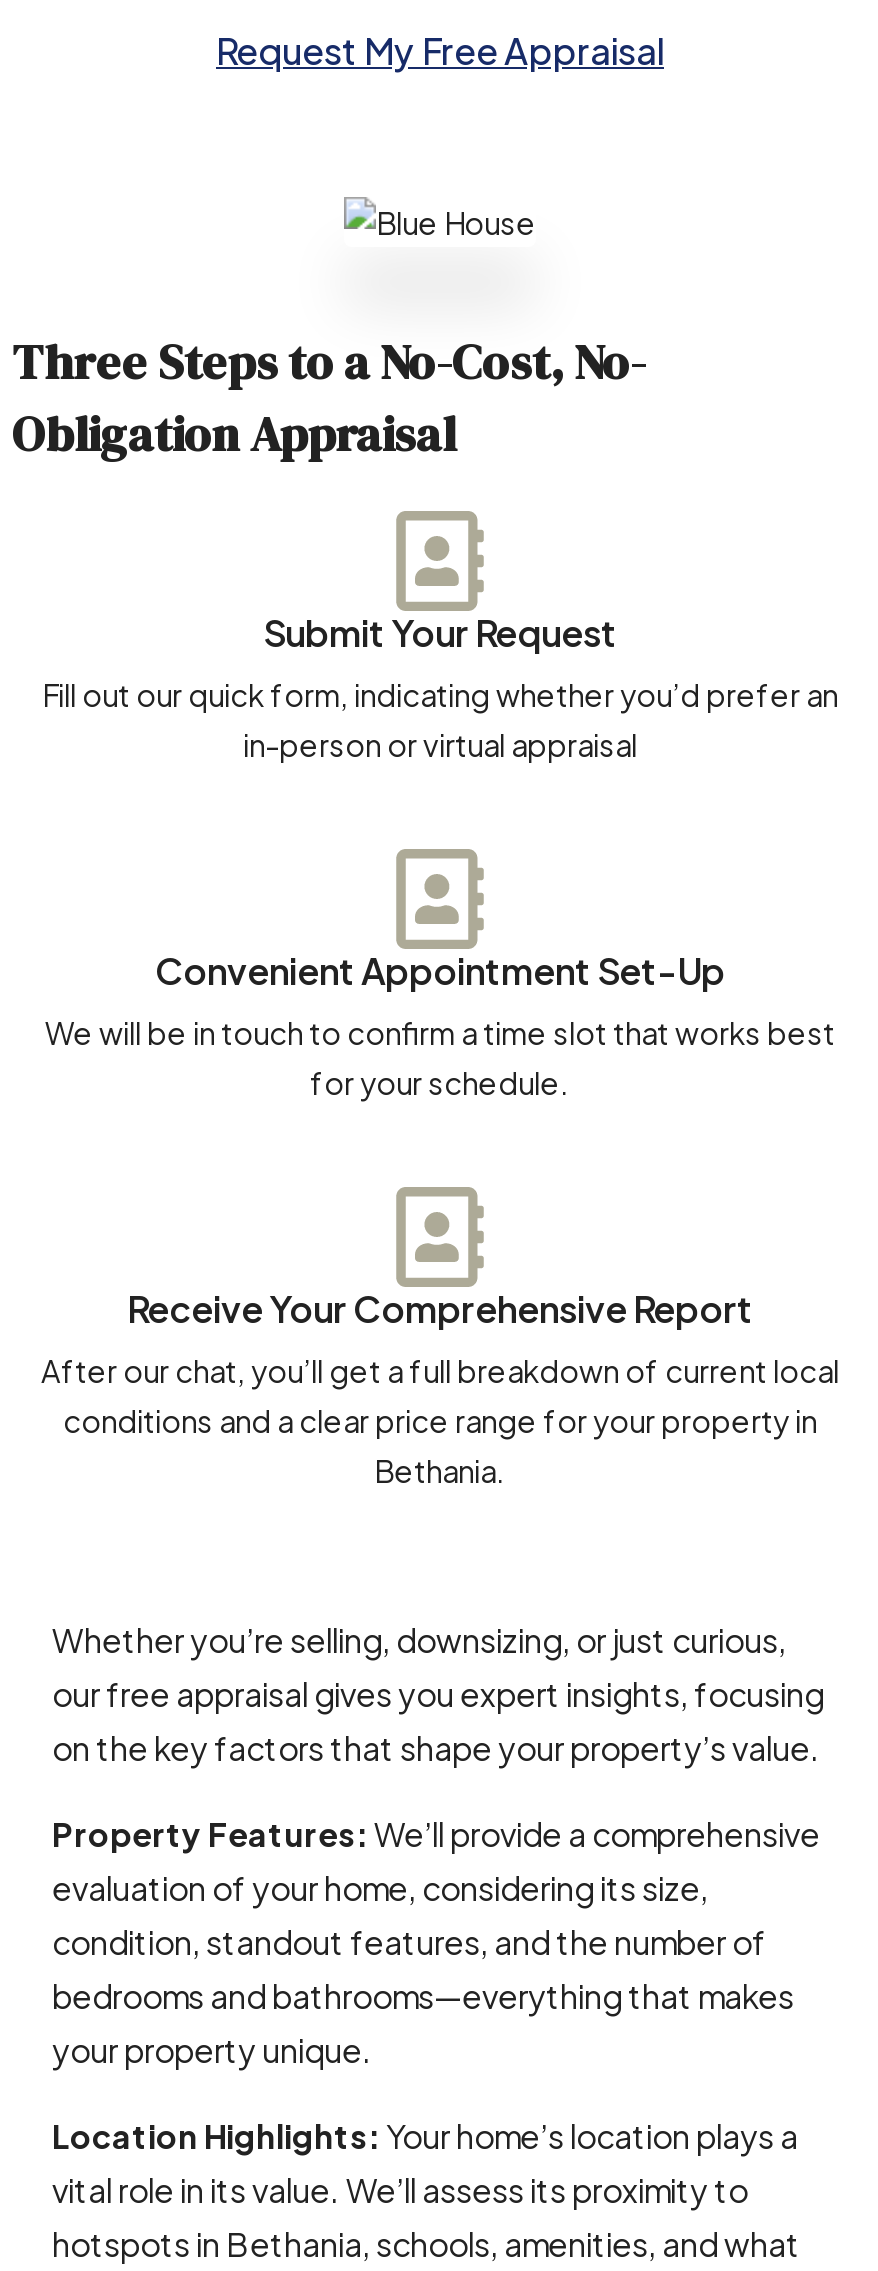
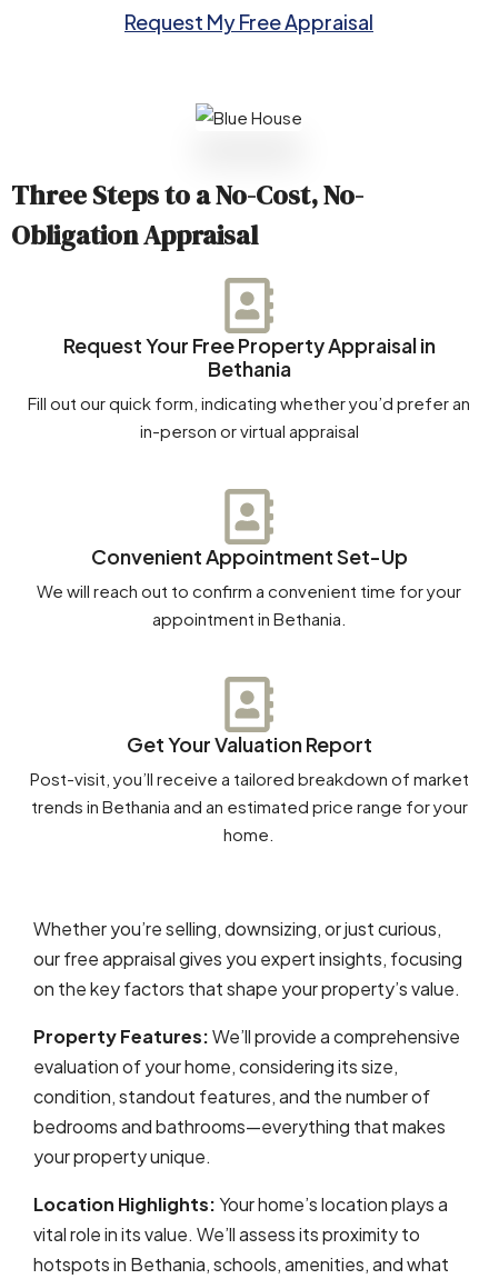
- Submit Your Request
+ Request Your Free Property Appraisal in
+ Bethania

- We will be in touch to confirm a time slot that works best
- for your schedule.
+ We will reach out to confirm a convenient time for your
+ appointment in Bethania.

- Receive Your Comprehensive Report
- After our chat, you’ll get a full breakdown of current local
- conditions and a clear price range for your property in
- Bethania.
+ Get Your Valuation Report
+ Post-visit, you’ll receive a tailored breakdown of market
+ trends in Bethania and an estimated price range for your
+ home.
